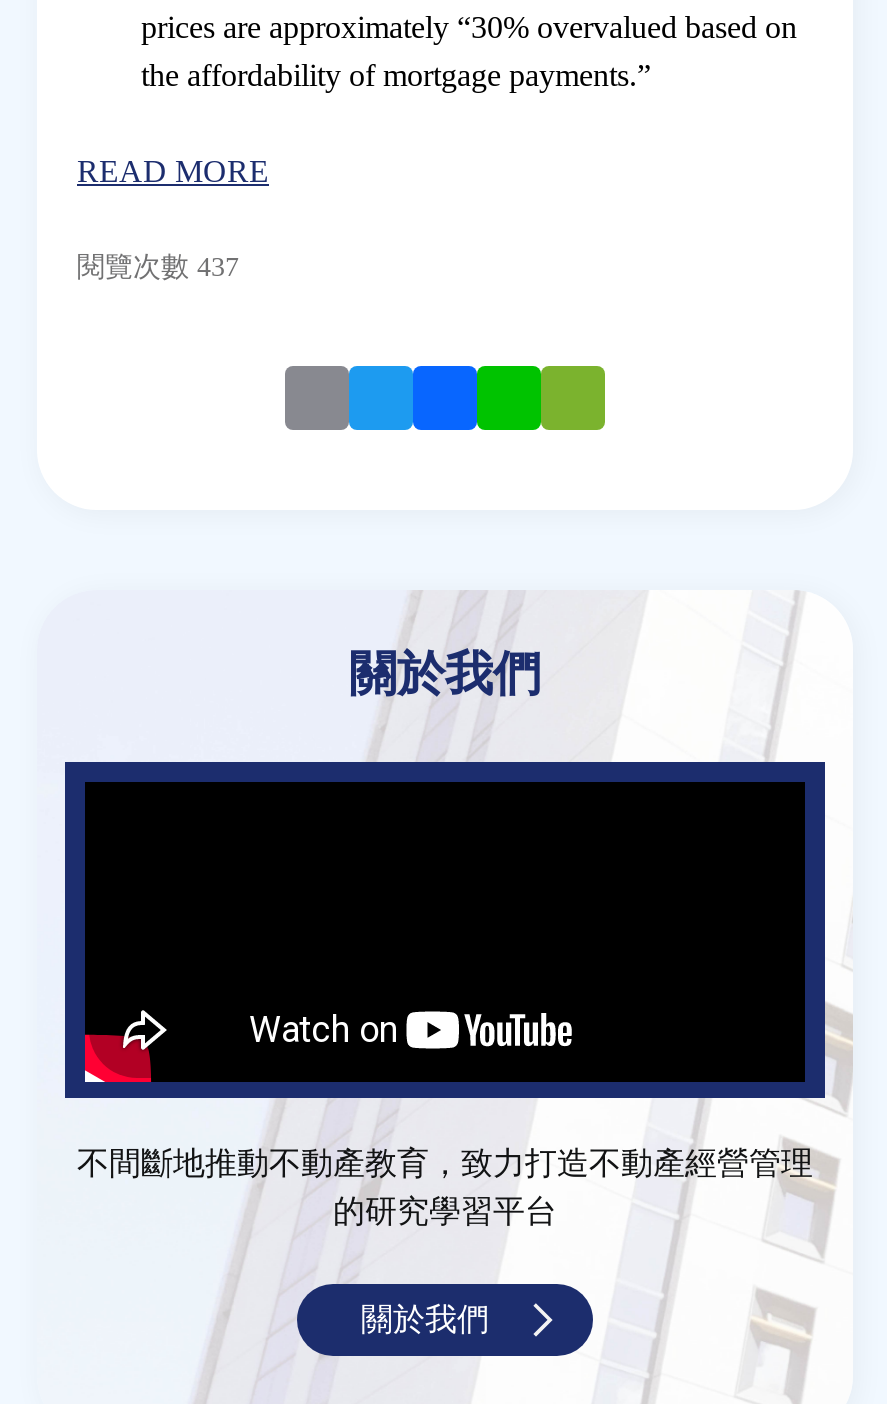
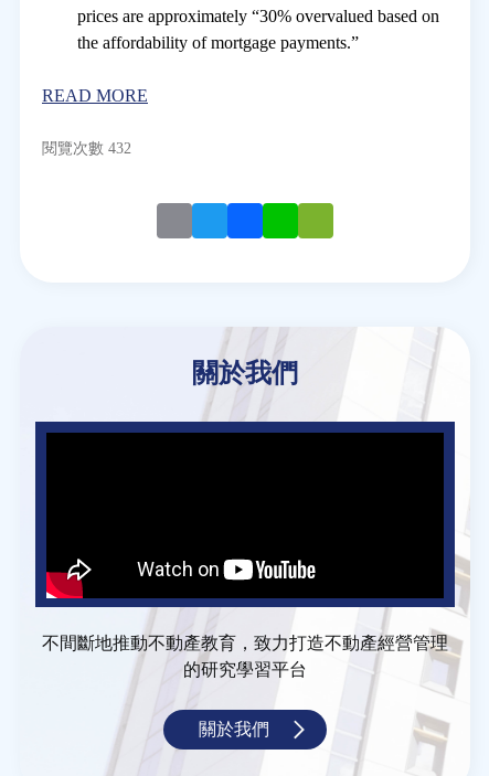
- 閱覽次數 437
+ 閱覽次數 432
